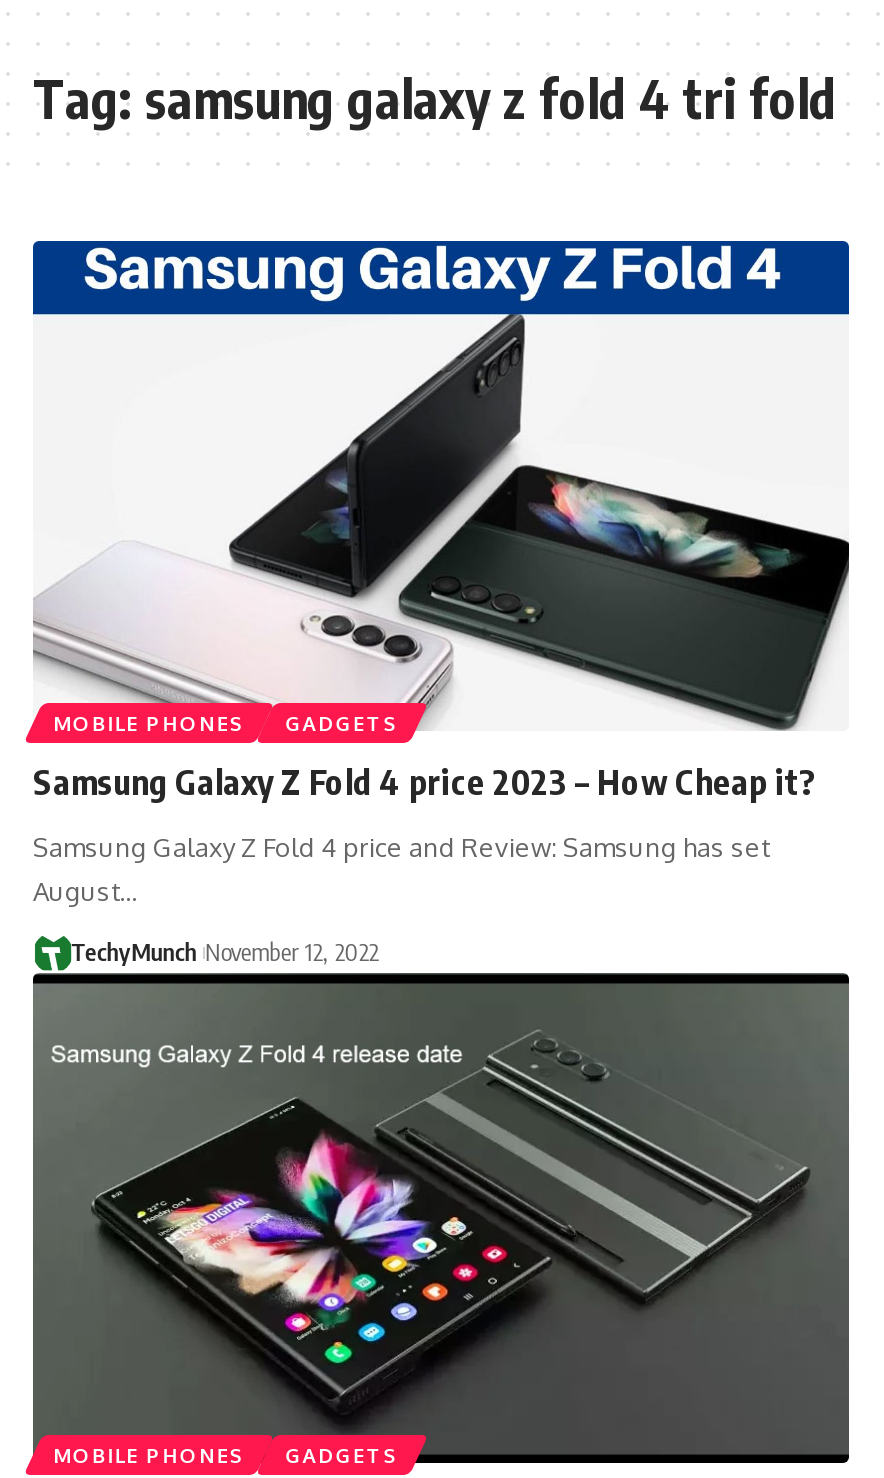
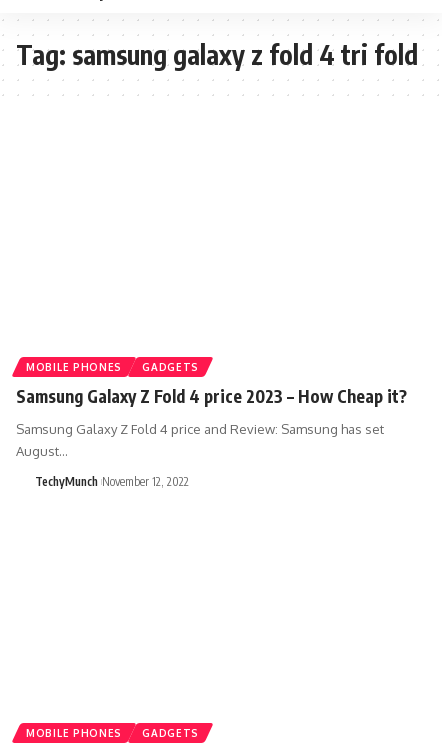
- [image]

- [image]
